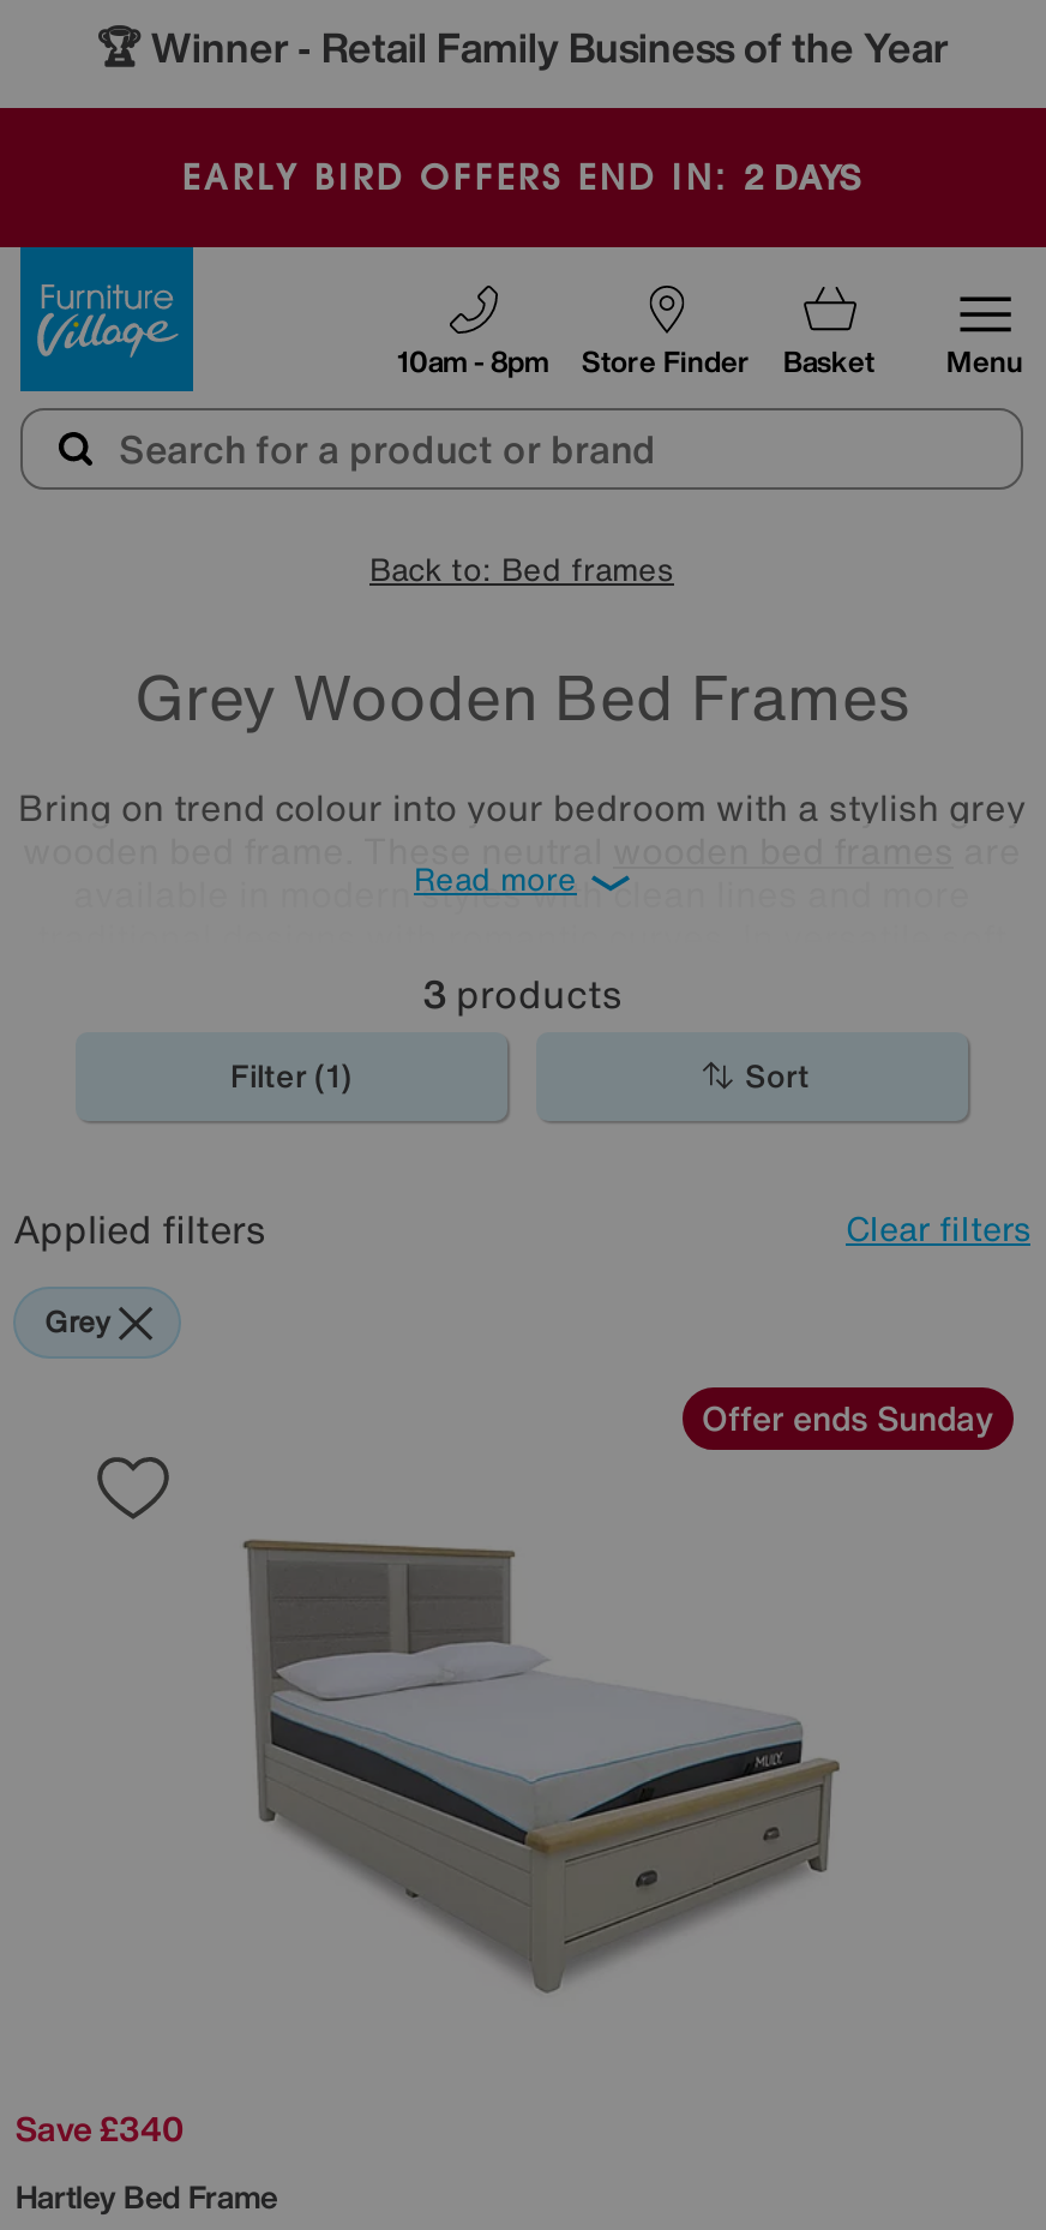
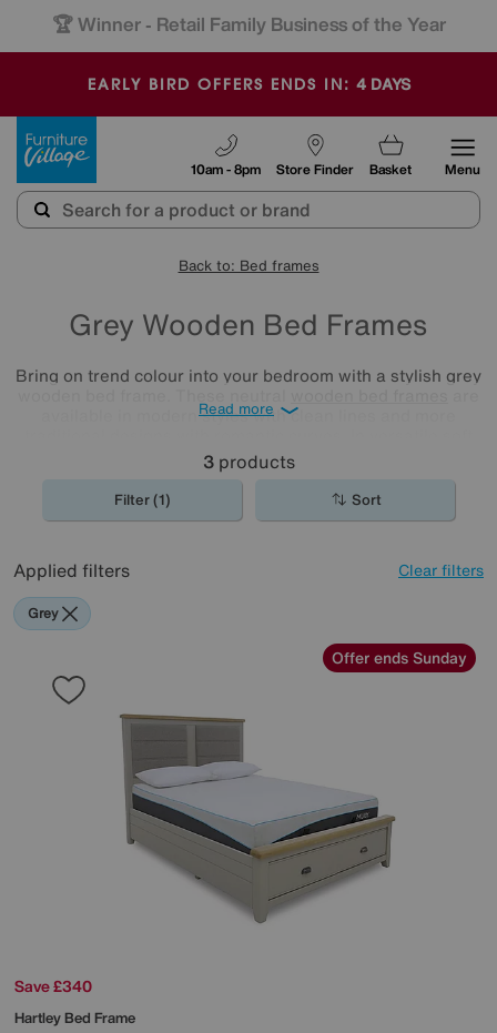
- EARLY BIRD OFFERS END IN: 2 DAYS
+ EARLY BIRD OFFERS ENDS IN: 4 DAYS
